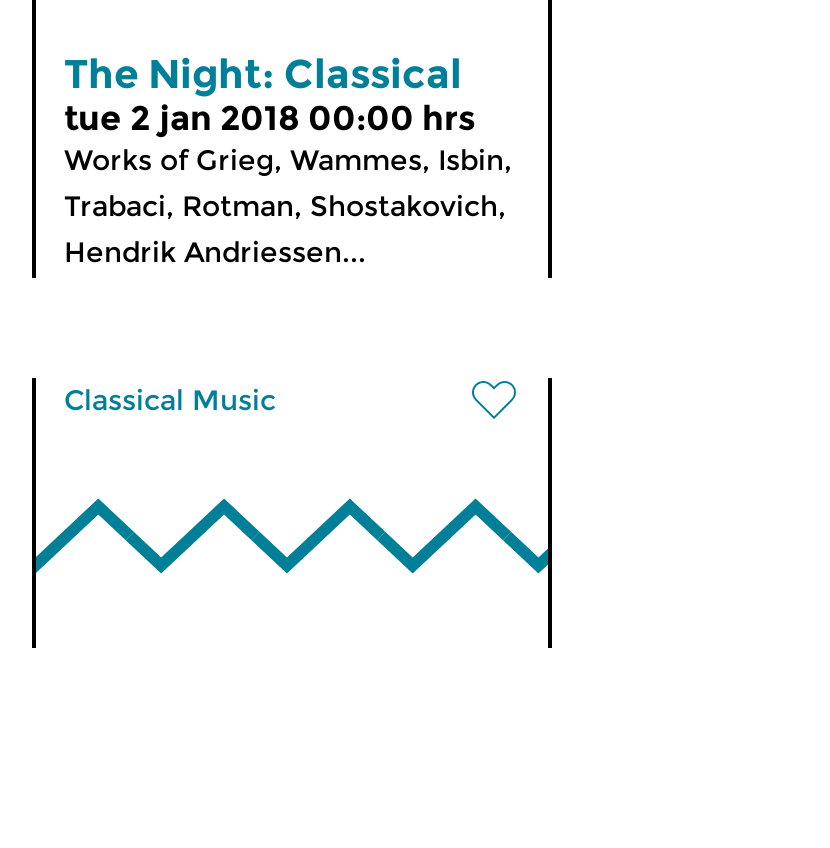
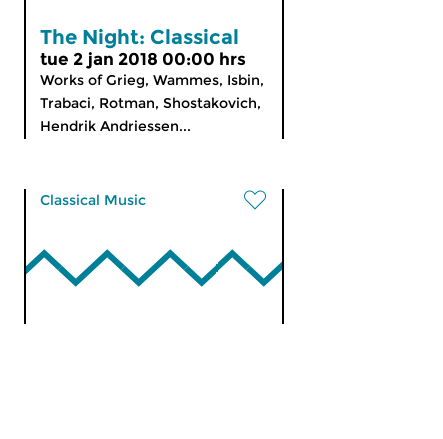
- [image]
+ [image]
